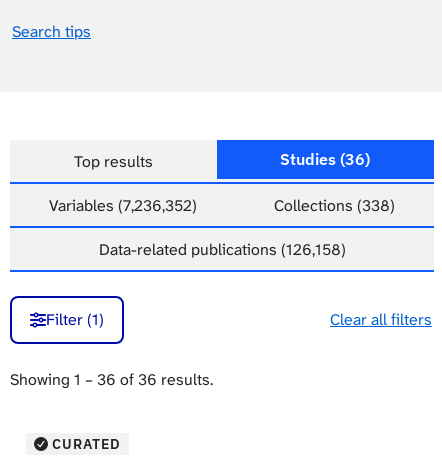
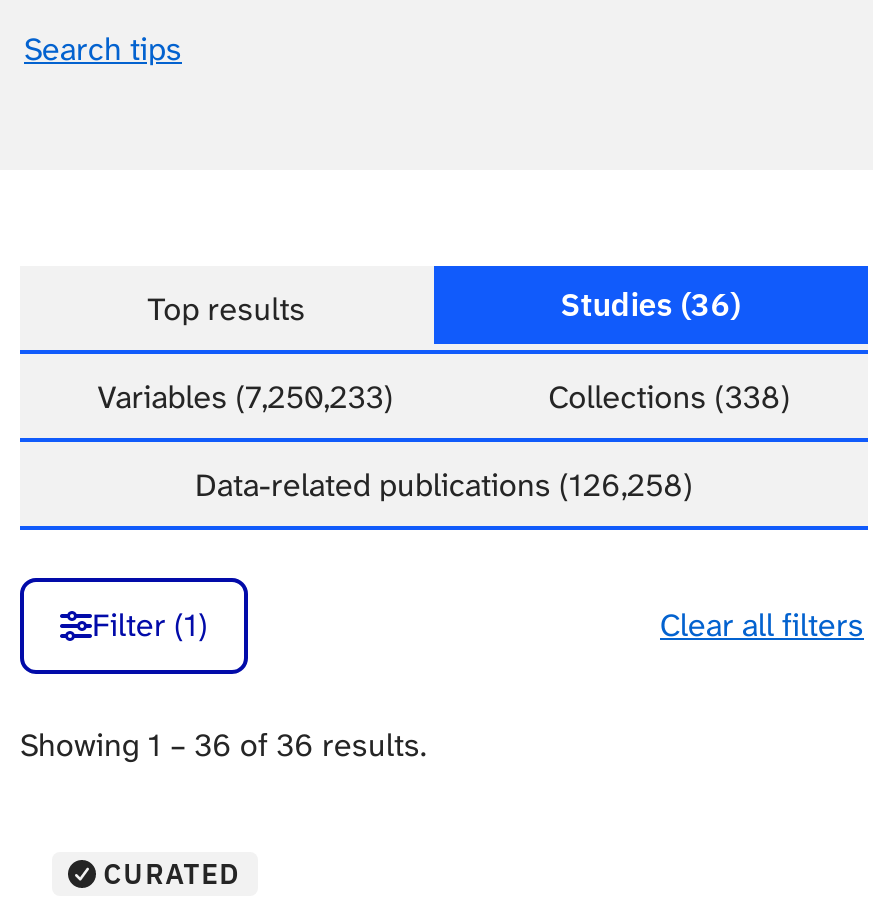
- Variables (7,236,352)
+ Variables (7,250,233)

- Data-related publications (126,158)
+ Data-related publications (126,258)
